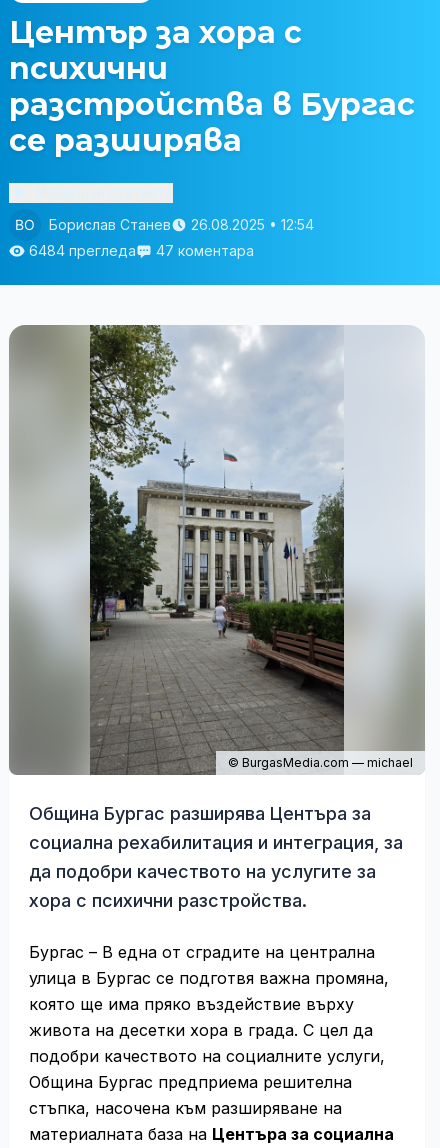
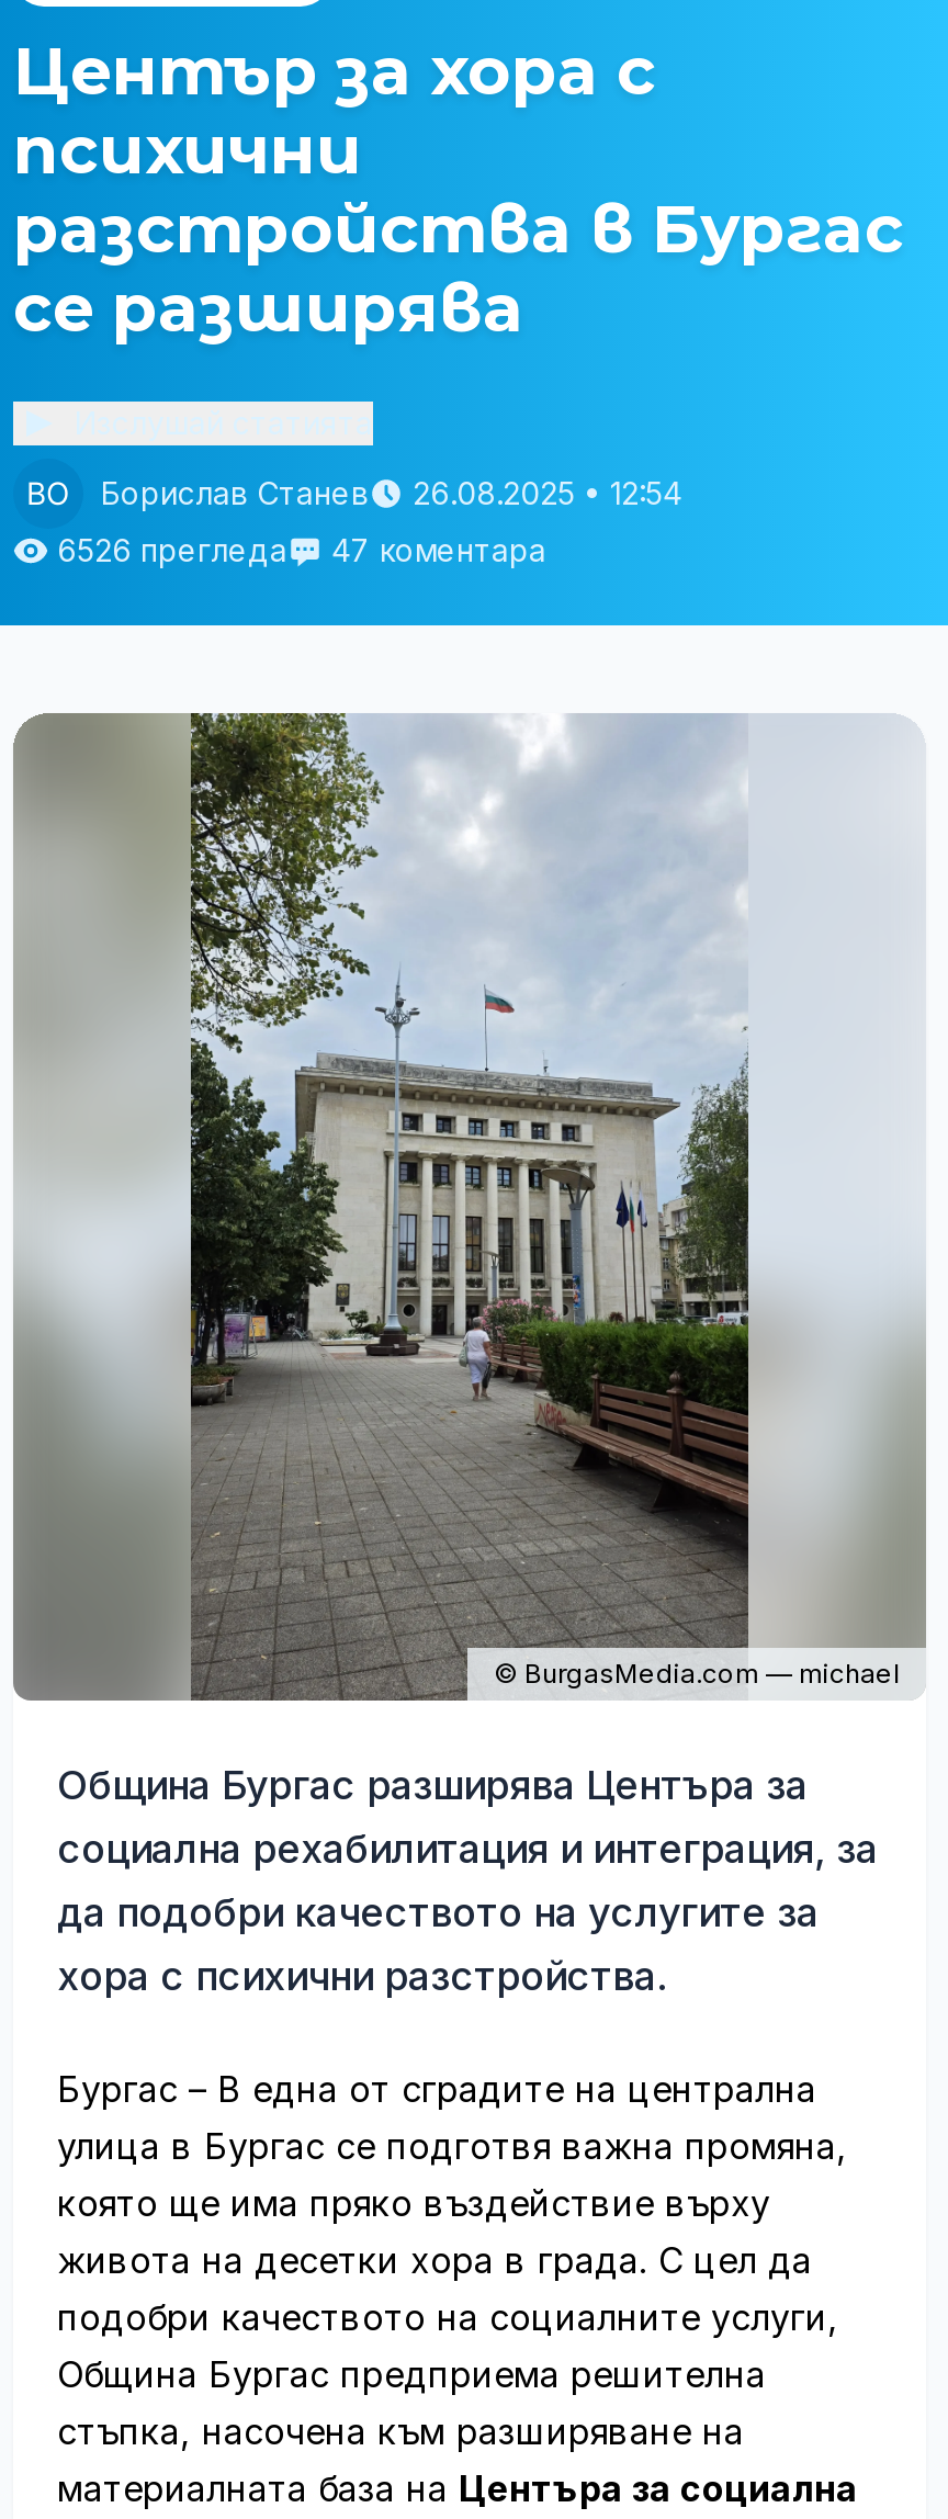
- 6484 прегледа 47 коментара
+ 6526 прегледа 47 коментара
